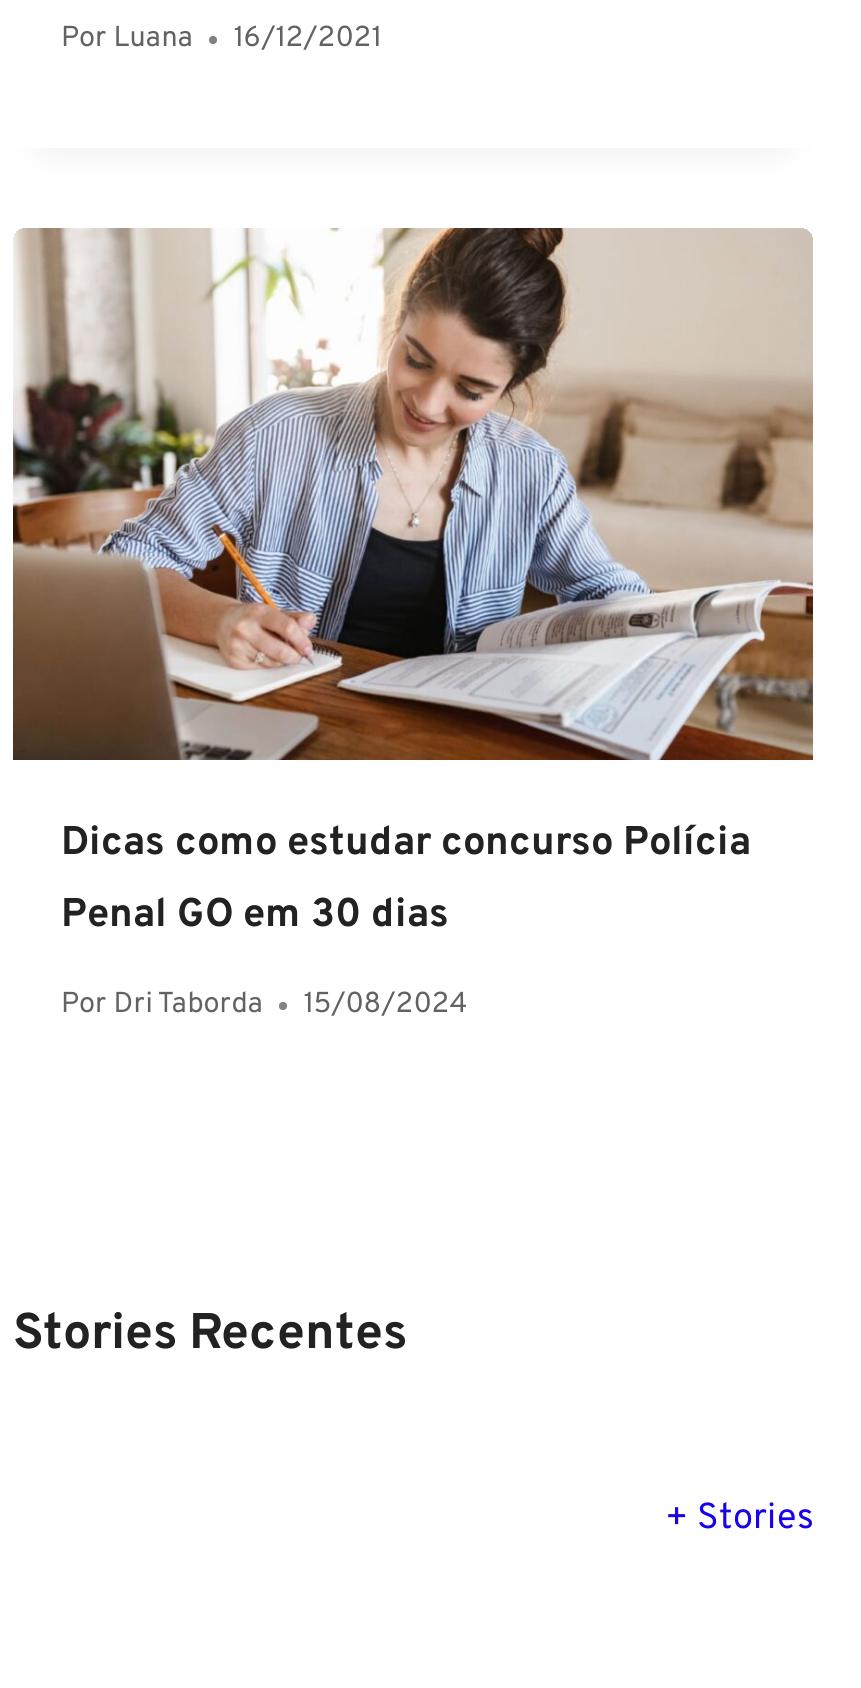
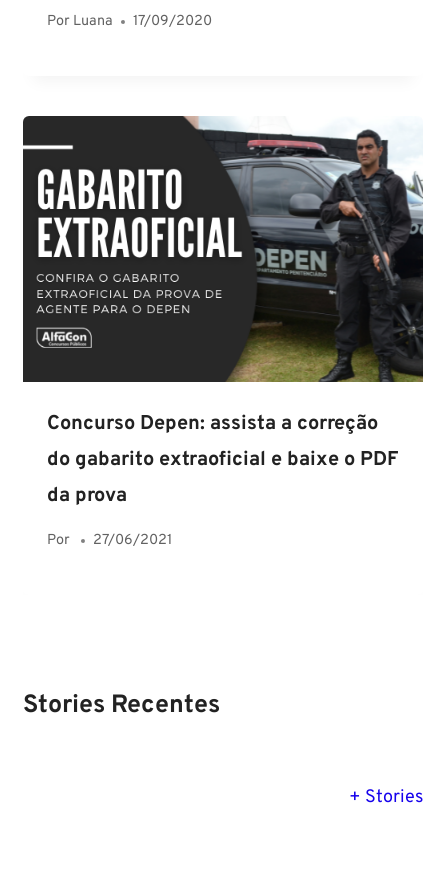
- Por Luana 16/12/2021
+ Por Luana 17/09/2020

- [image]
- Dicas como estudar concurso Polícia
- Penal GO em 30 dias
+ [image]
+ Concurso Depen: assista a correção
+ do gabarito extraoficial e baixe o PDF
+ da prova

- Por Dri Taborda
- 15/08/2024
+ Por
+ 27/06/2021
